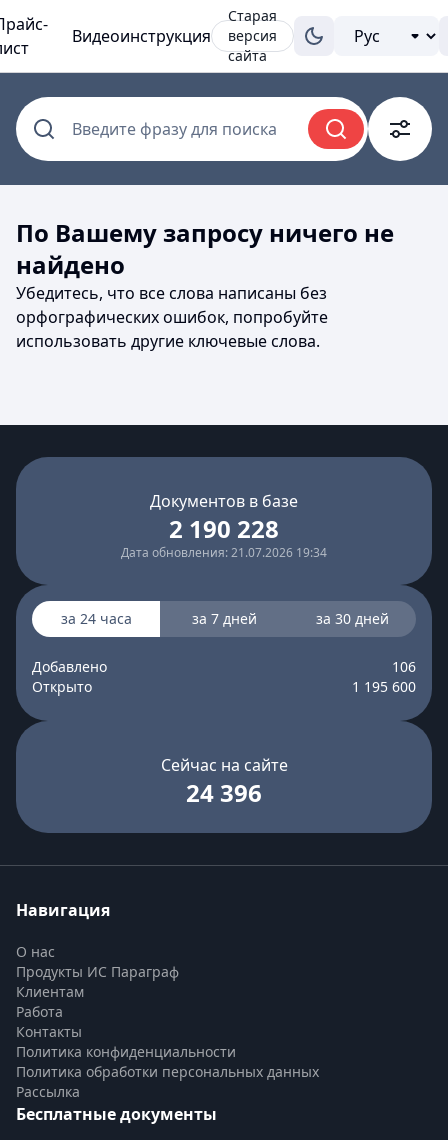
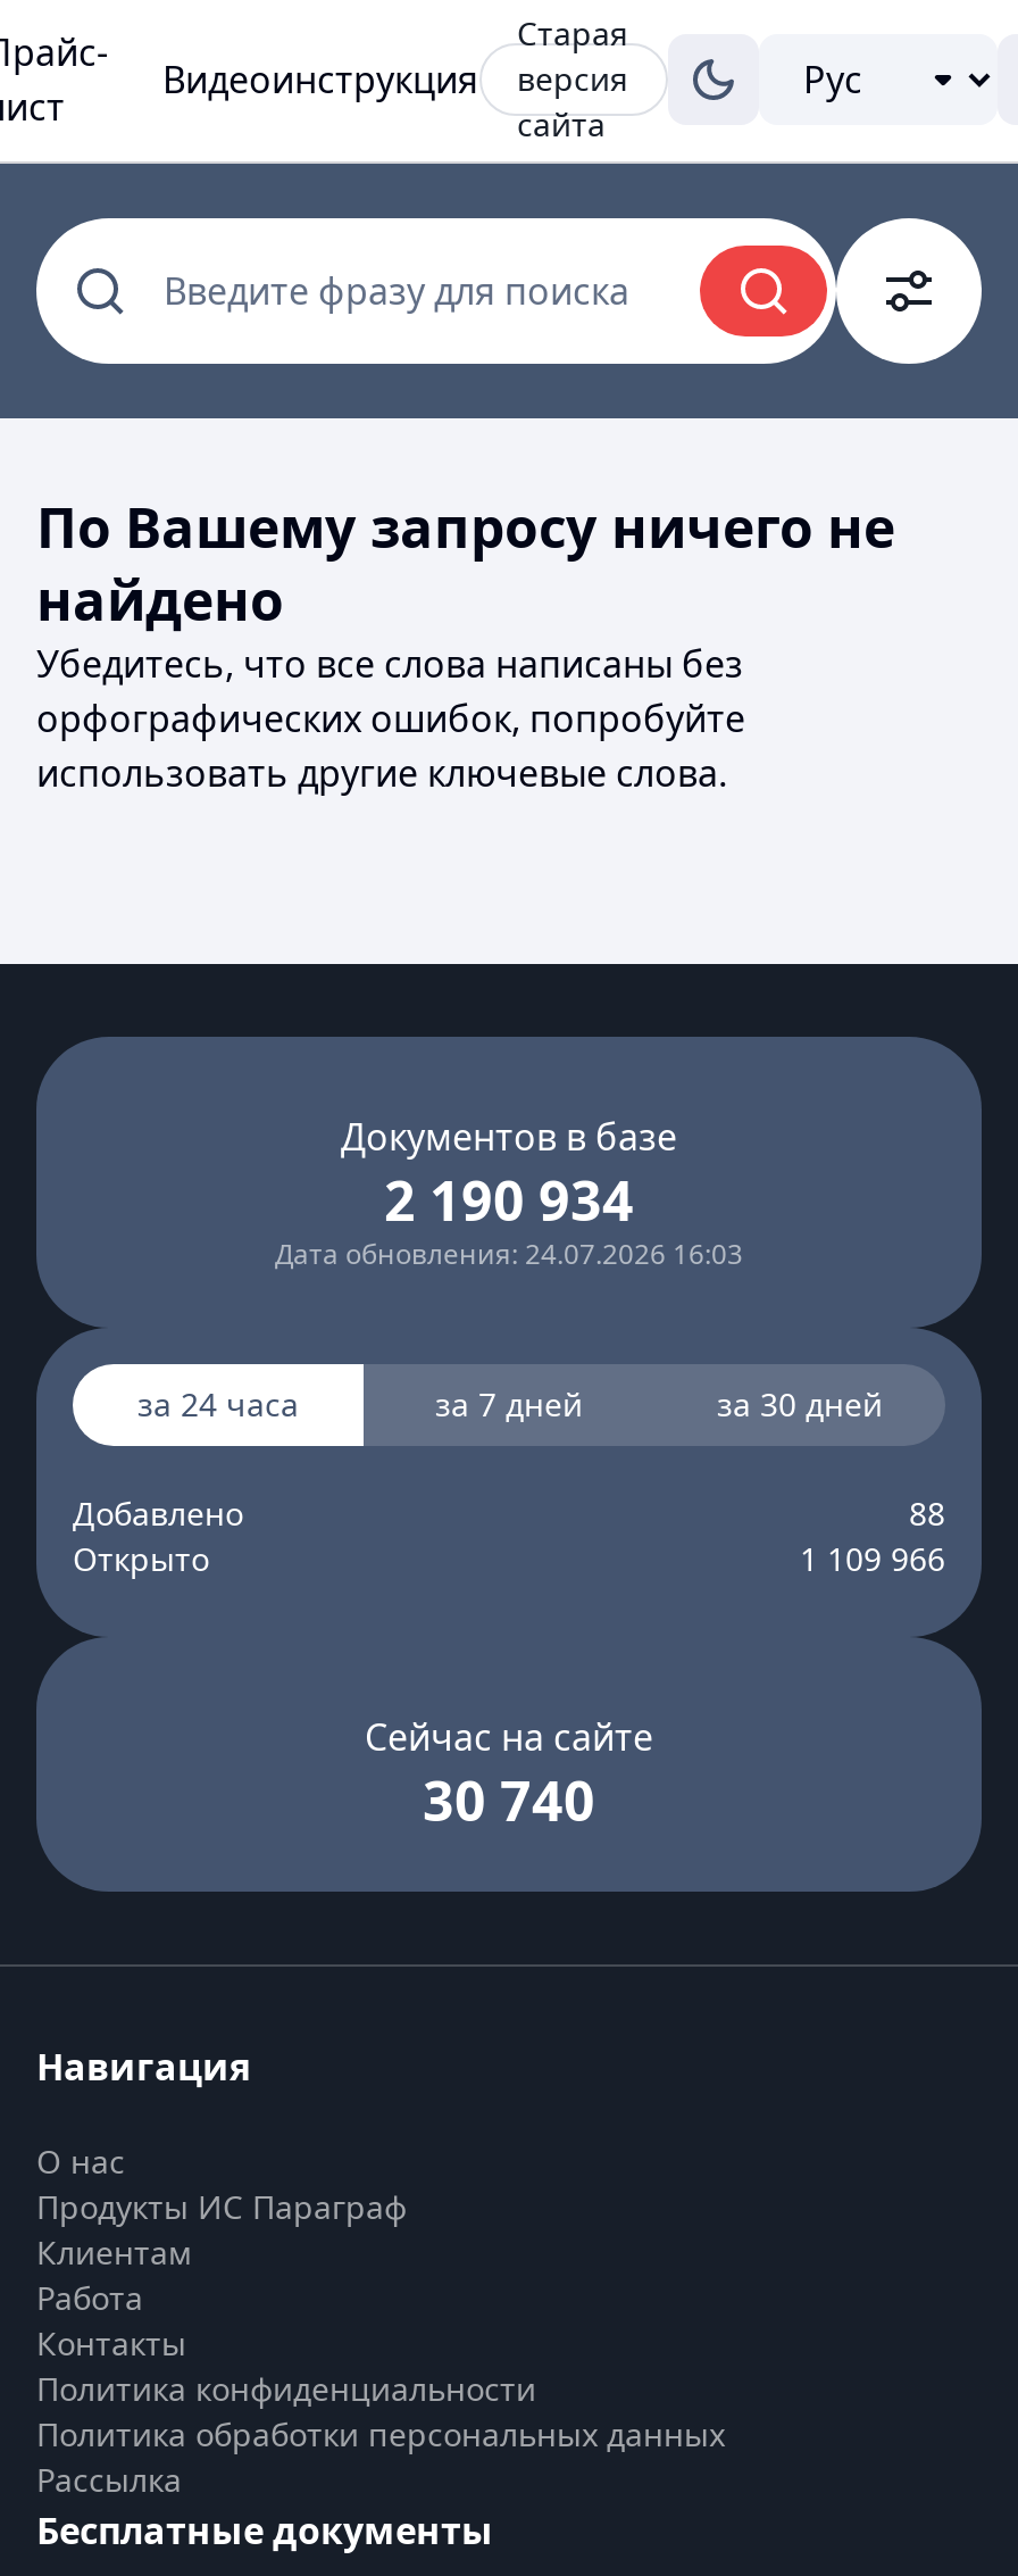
- 2 190 228
+ 2 190 934

- Дата обновления: 21.07.2026 19:34
+ Дата обновления: 24.07.2026 16:03

- 106
+ 88

- 1 195 600
+ 1 109 966

- 24 396
+ 30 740
